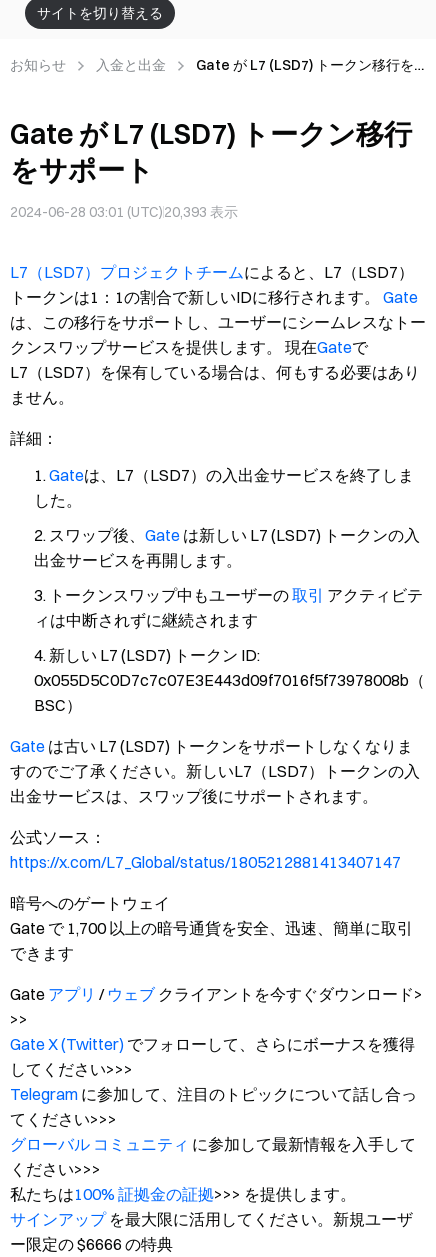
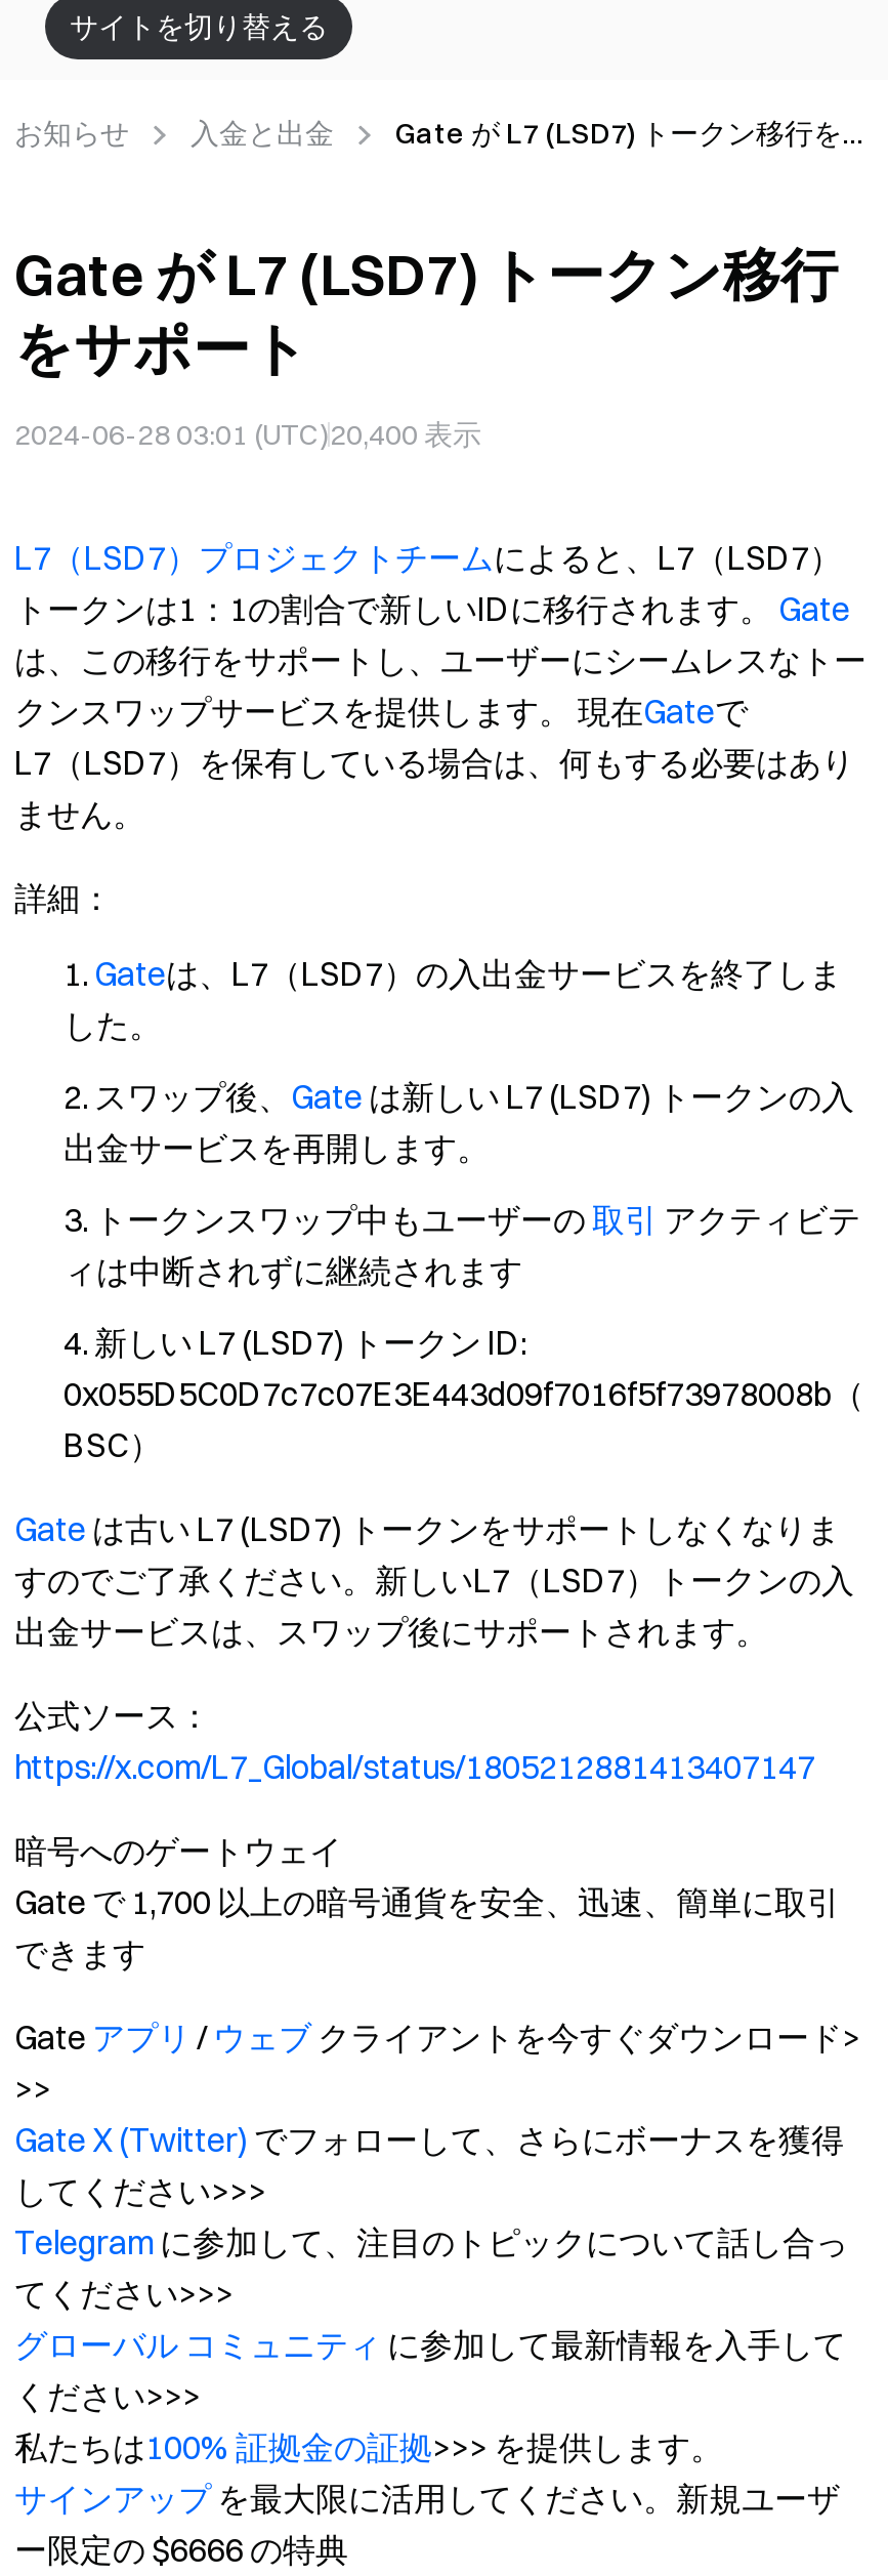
- 2024-06-28 03:01 (UTC)20,393表示
+ 2024-06-28 03:01 (UTC)20,400表示
